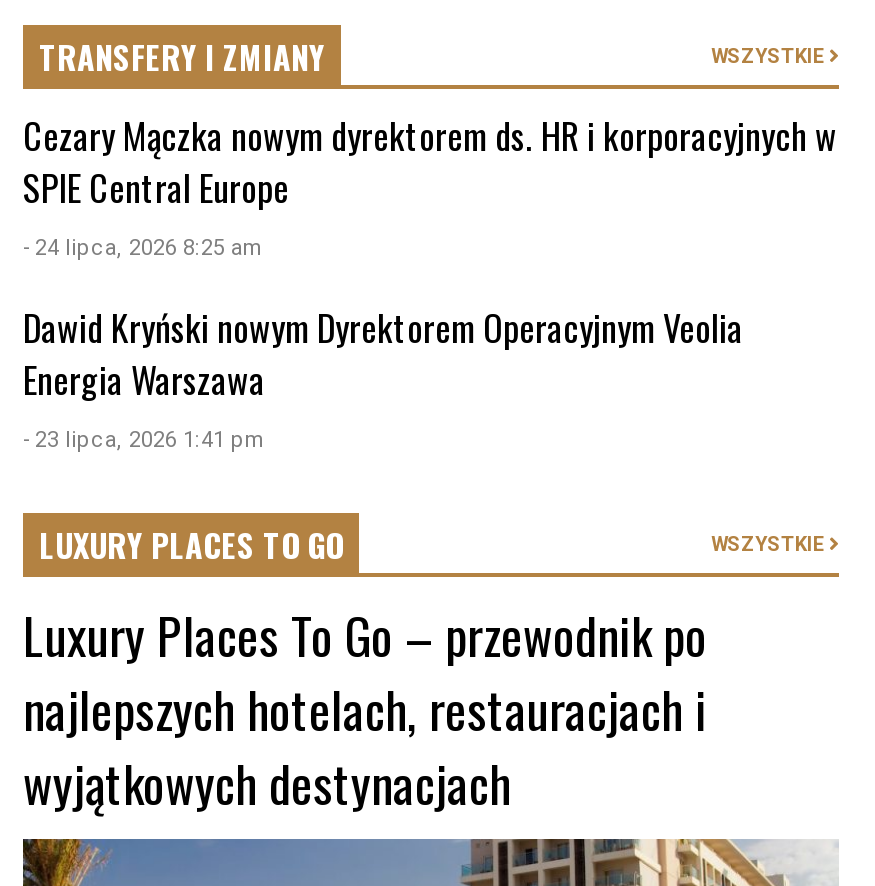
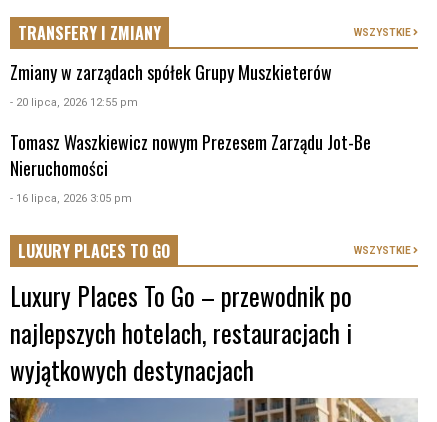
- Cezary Mączka nowym dyrektorem ds. HR i korporacyjnych w
- SPIE Central Europe
- - 24 lipca, 2026 8:25 am
+ Zmiany w zarządach spółek Grupy Muszkieterów
+ - 20 lipca, 2026 12:55 pm

- Dawid Kryński nowym Dyrektorem Operacyjnym Veolia
- Energia Warszawa
- - 23 lipca, 2026 1:41 pm
+ Tomasz Waszkiewicz nowym Prezesem Zarządu Jot-Be
+ Nieruchomości
+ - 16 lipca, 2026 3:05 pm
